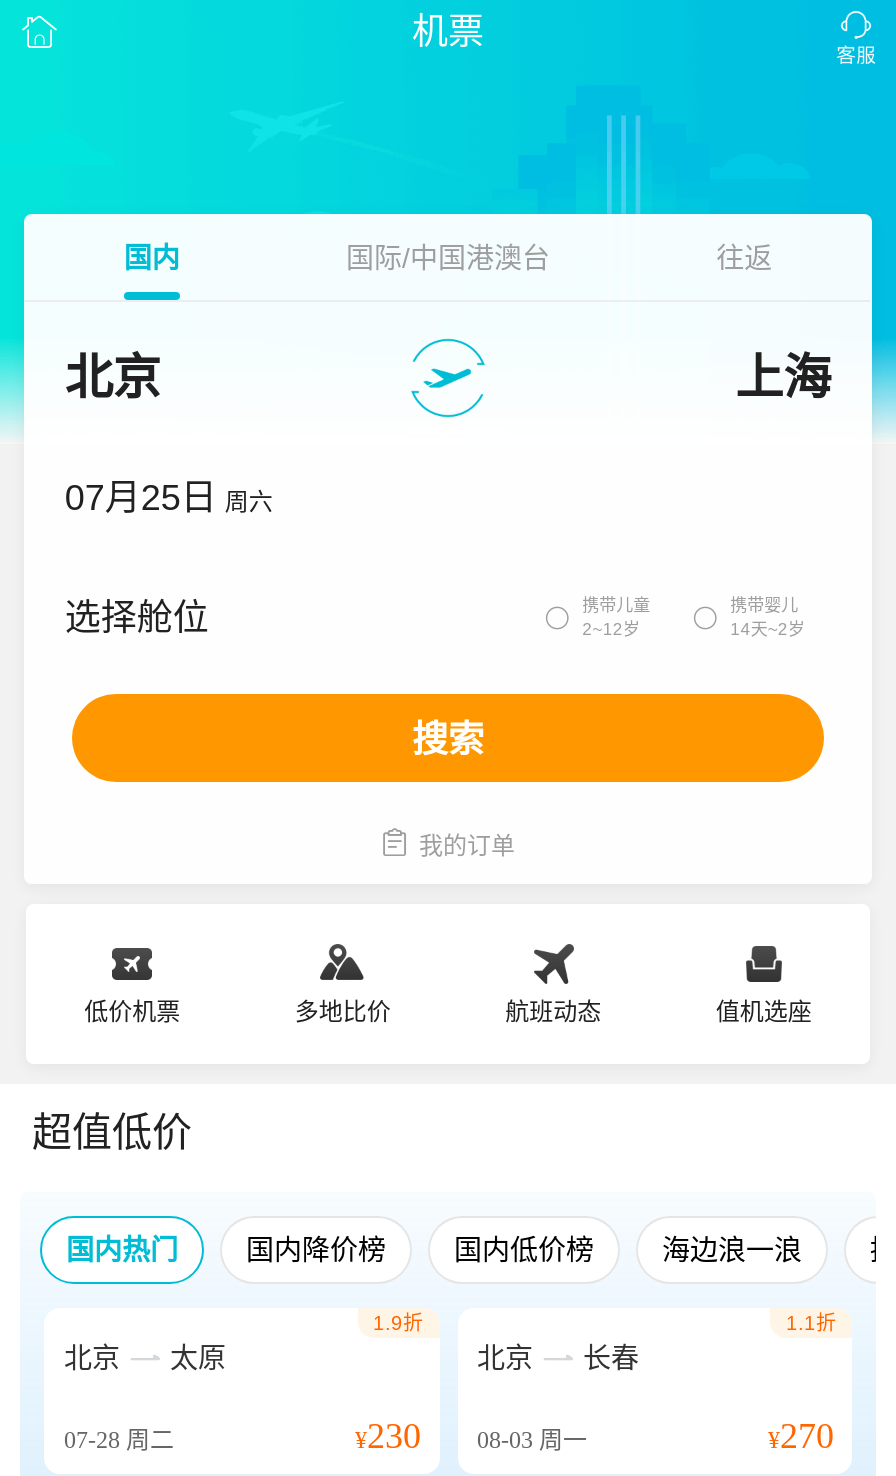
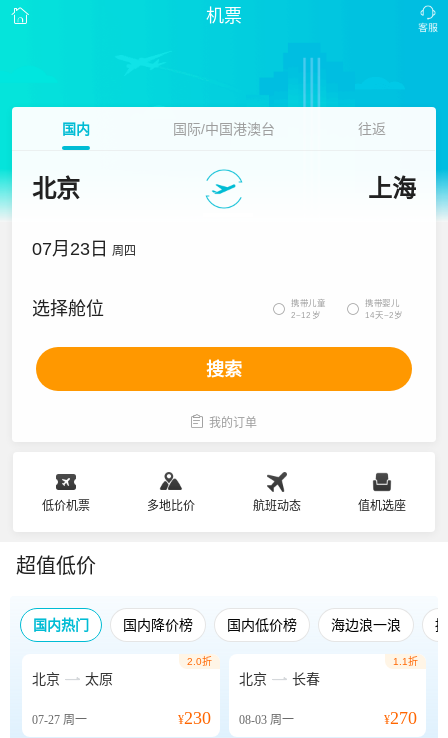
- 07月25日 周六
+ 07月23日 周四

- 1.9折
+ 2.0折

- 07-28周二
+ 07-27周一
